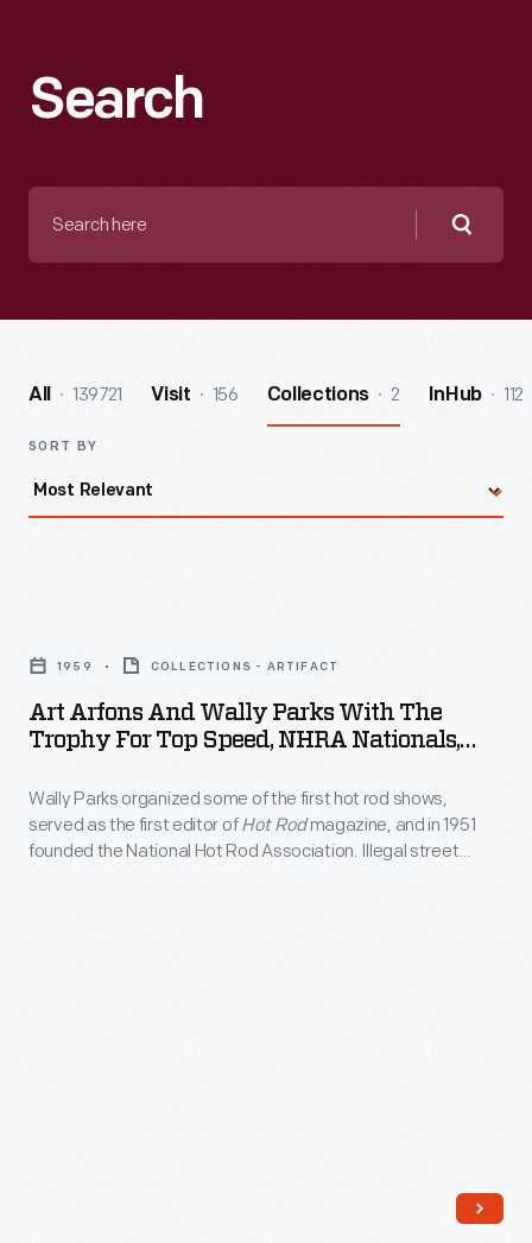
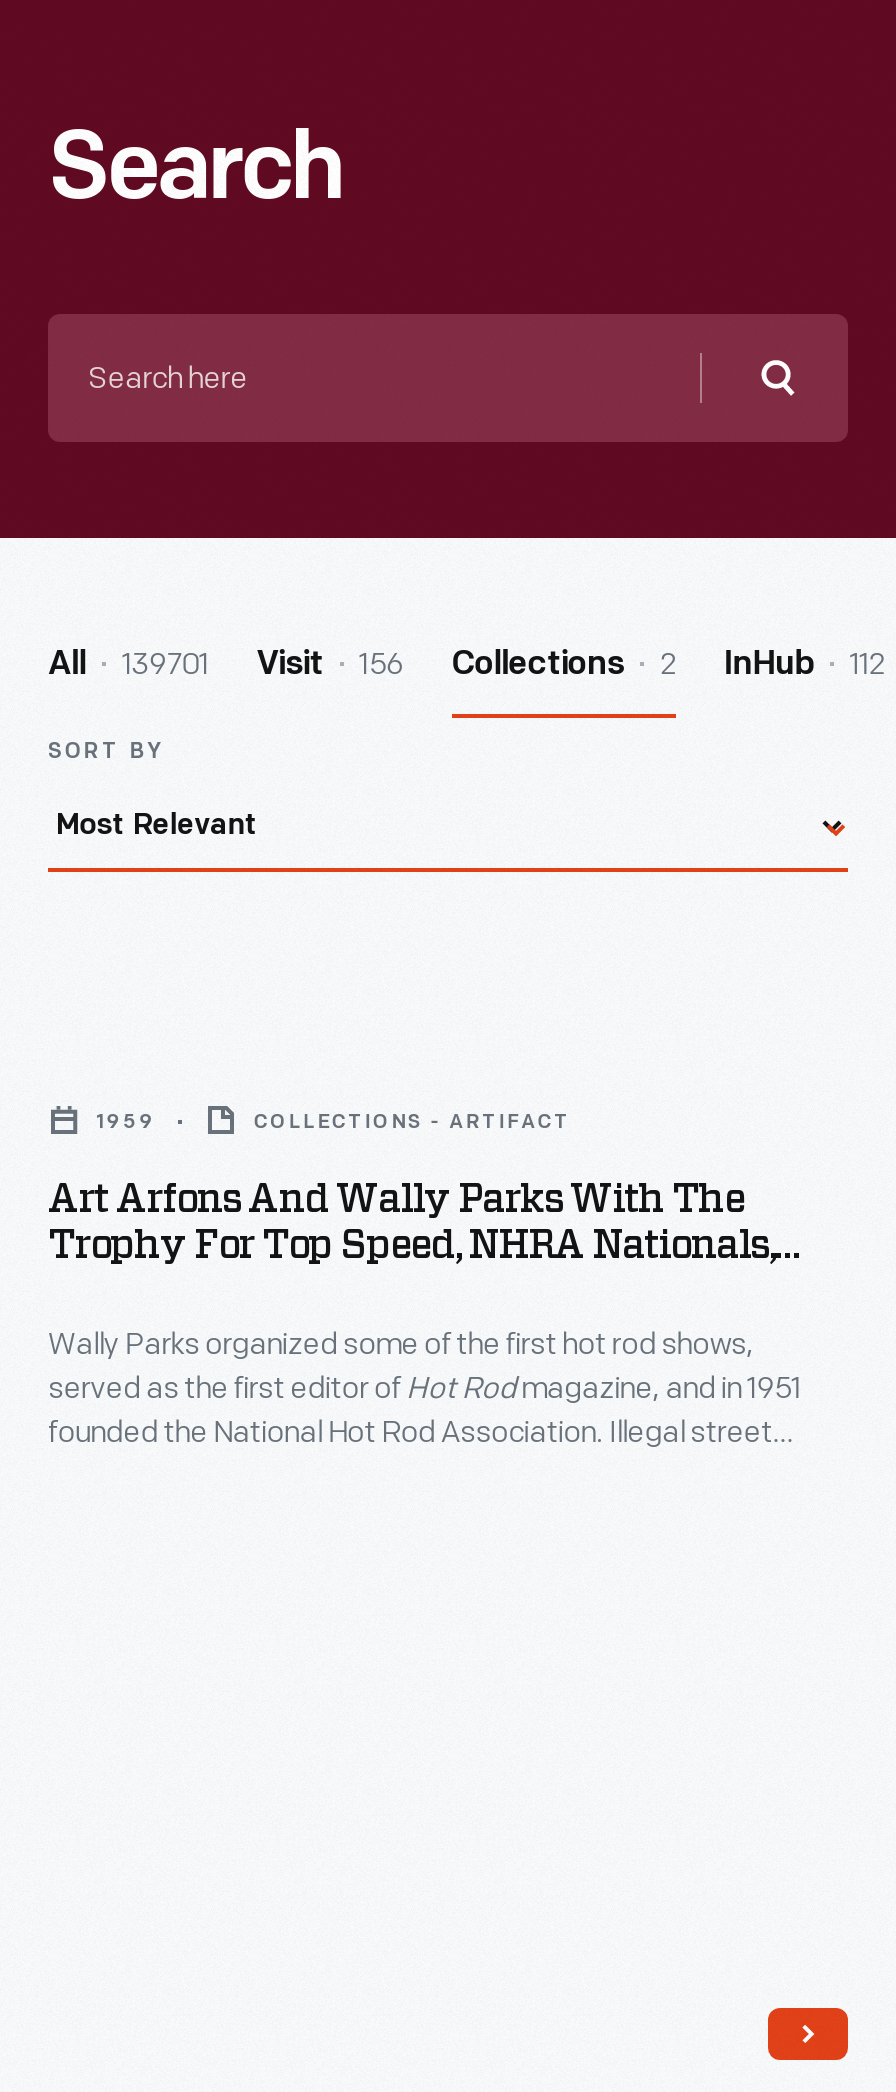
- All 139721 Visit 156 Collections 2 InHub 112
+ All 139701 Visit 156 Collections 2 InHub 112
